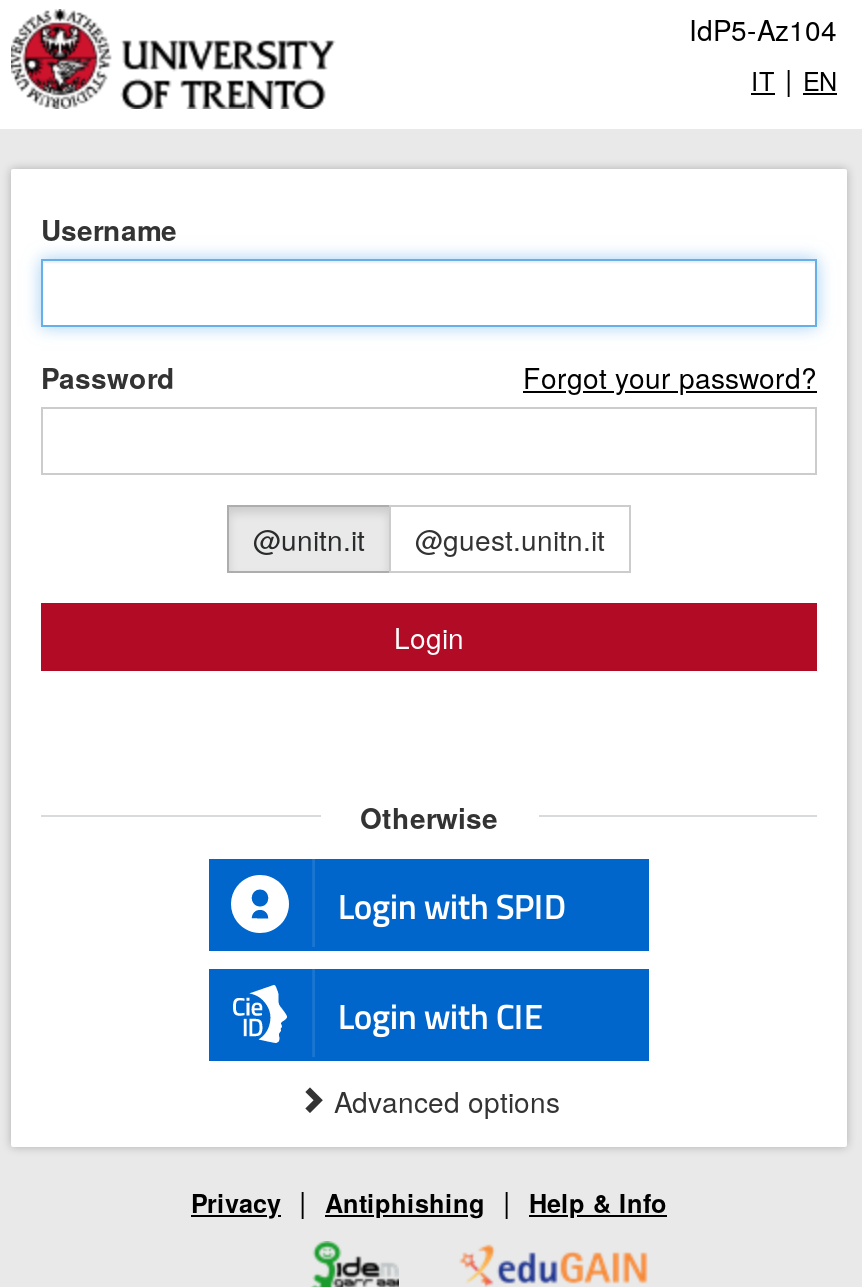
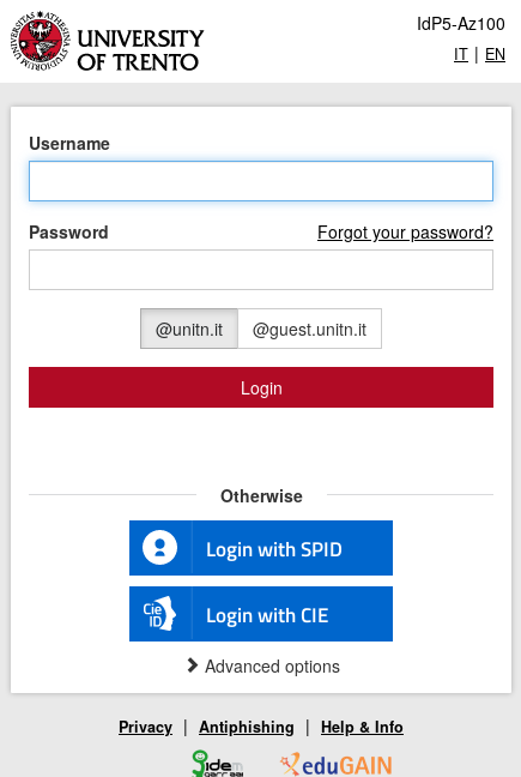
- IdP5-Az104
+ IdP5-Az100
